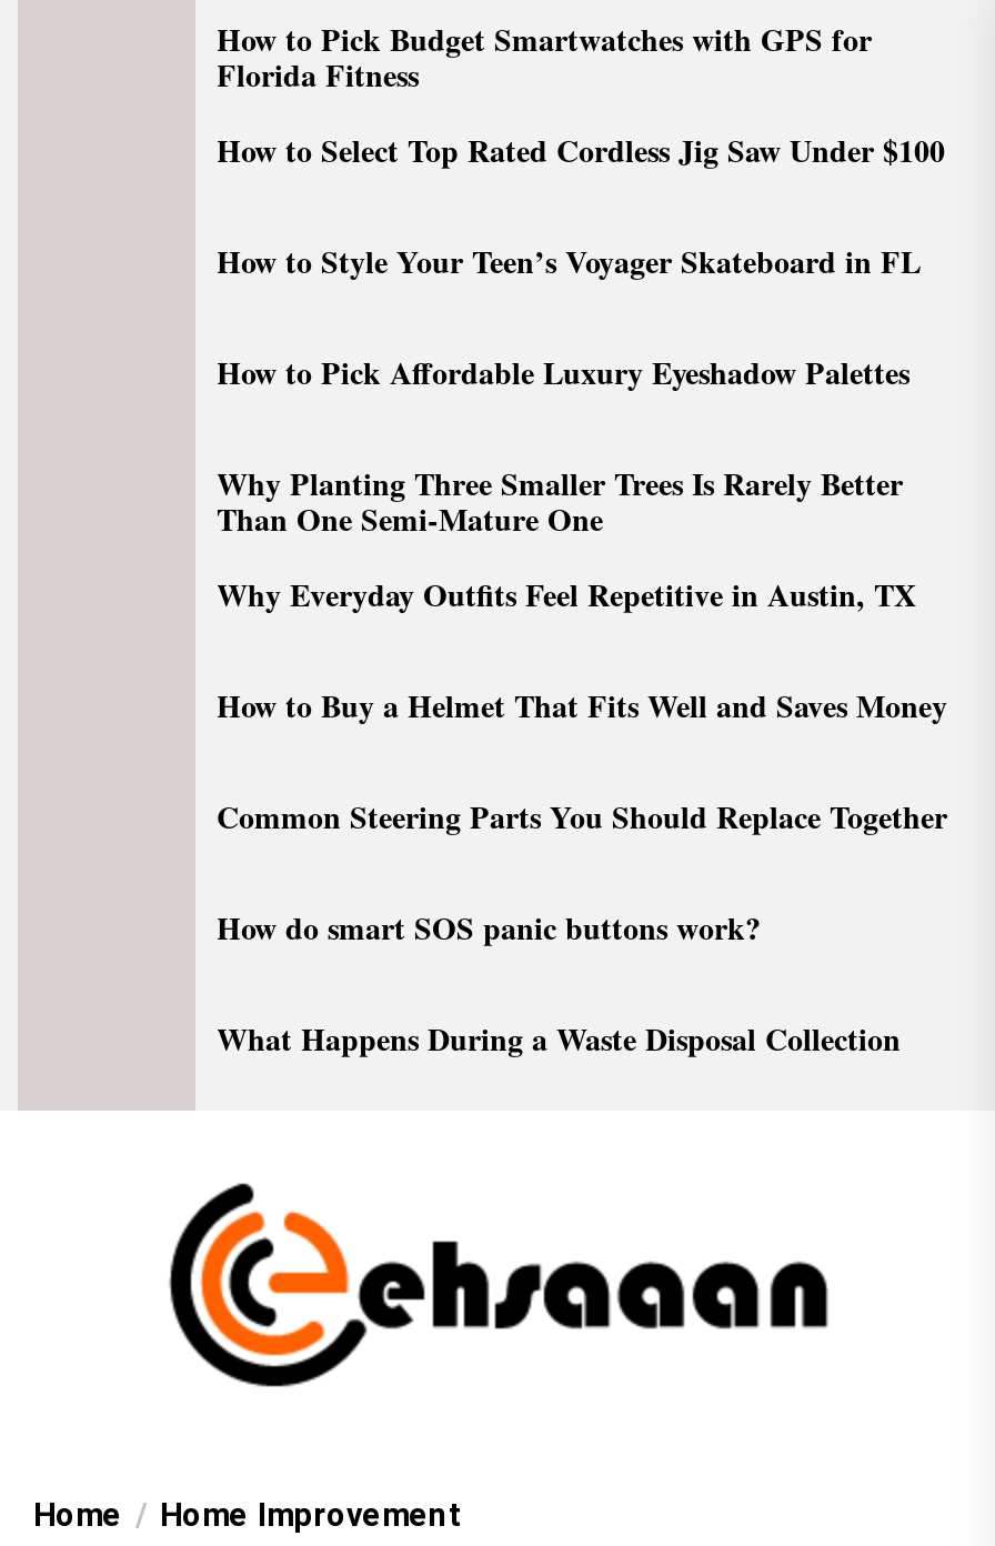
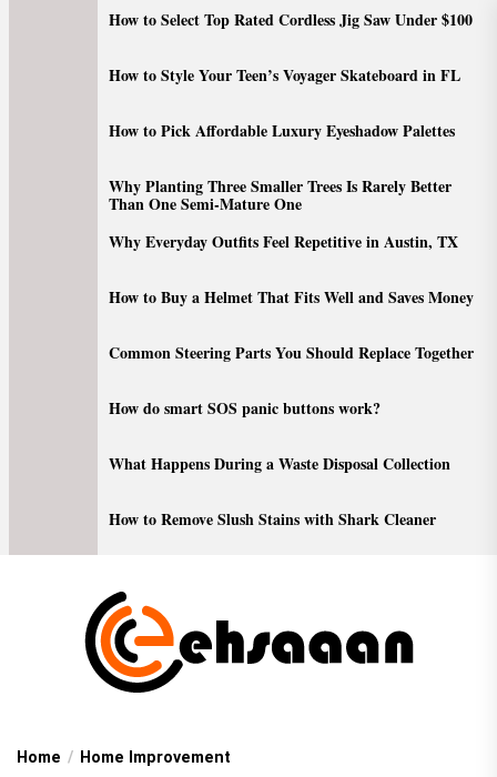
- How to Pick Budget Smartwatches with GPS for
- Florida Fitness

moved up: How to Select Top Rated Cordless Jig Saw Under $100 | How to Style Your Teen’s Voyager Skateboard in FL | How to Pick Affordable Luxury Eyeshadow Palettes | ... | How do smart SOS panic buttons work? | What Happens During a Waste Disposal Collection

+ How to Remove Slush Stains with Shark Cleaner
